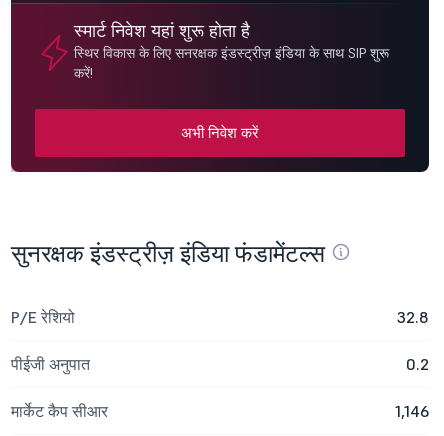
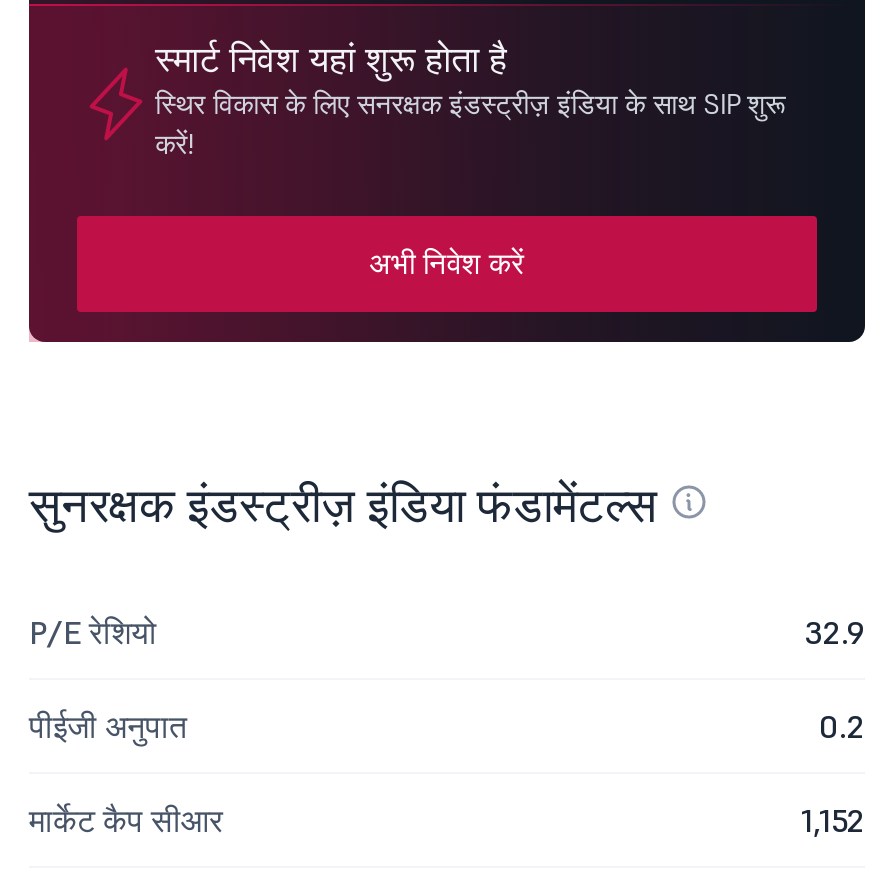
- 32.8
+ 32.9

- 1,146
+ 1,152
